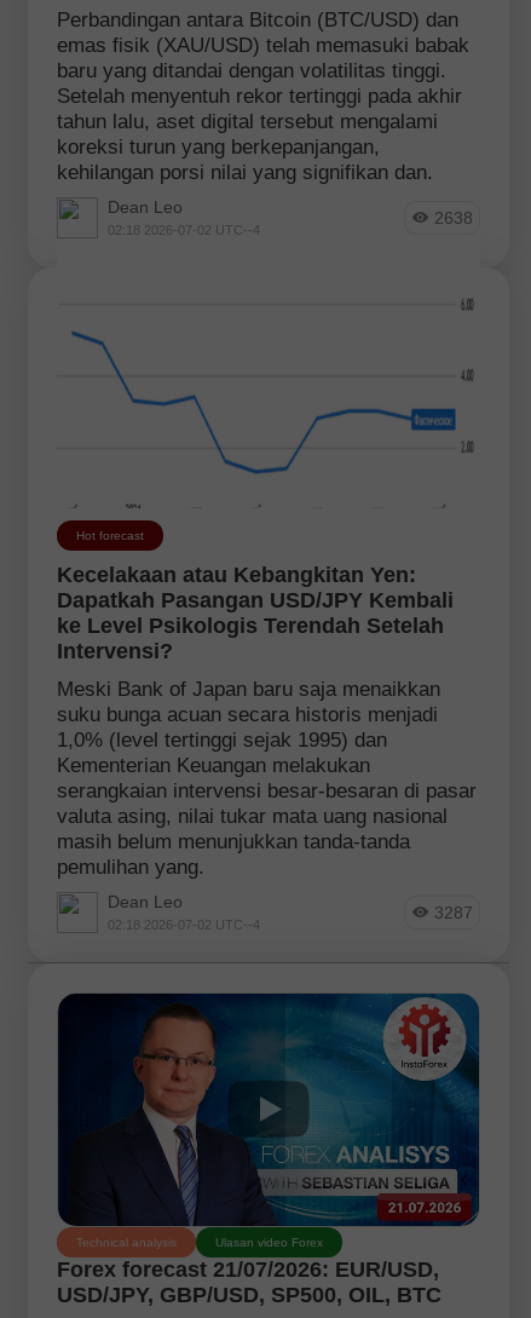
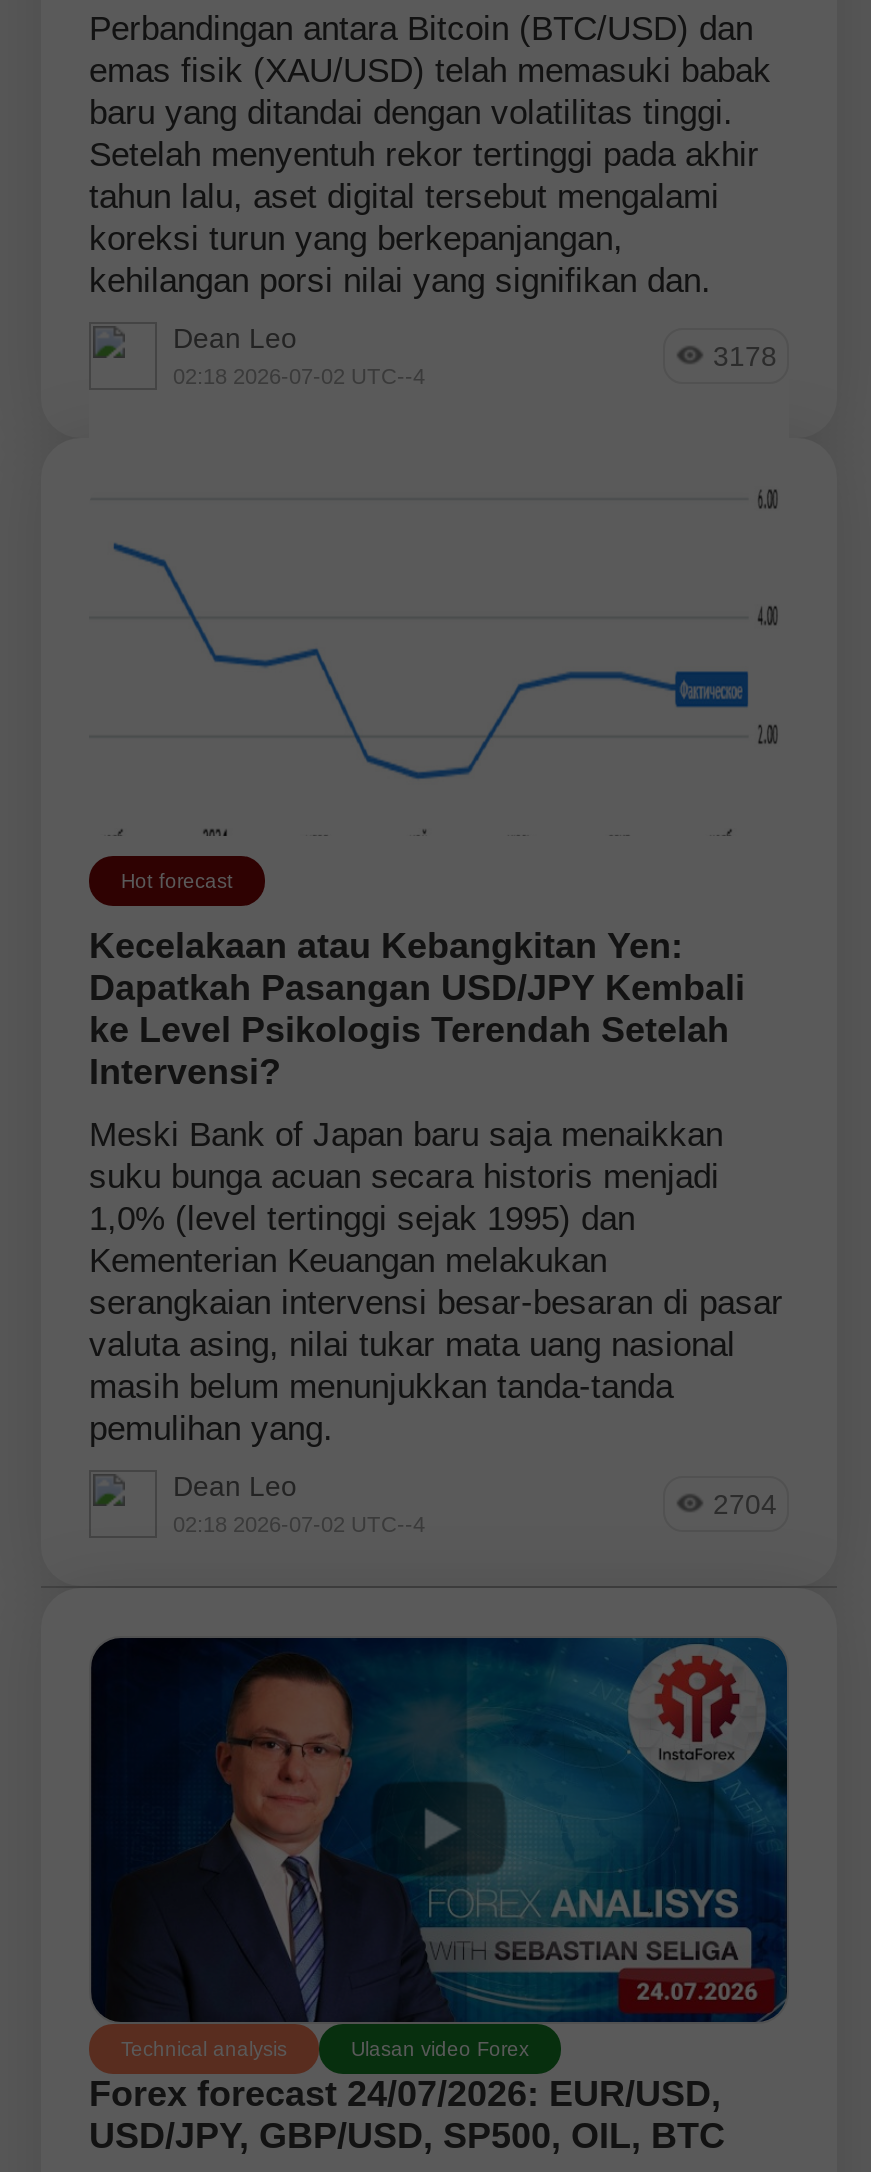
- 2638
+ 3178

- 3287
+ 2704

- Forex forecast 21/07/2026: EUR/USD,
+ Forex forecast 24/07/2026: EUR/USD,
